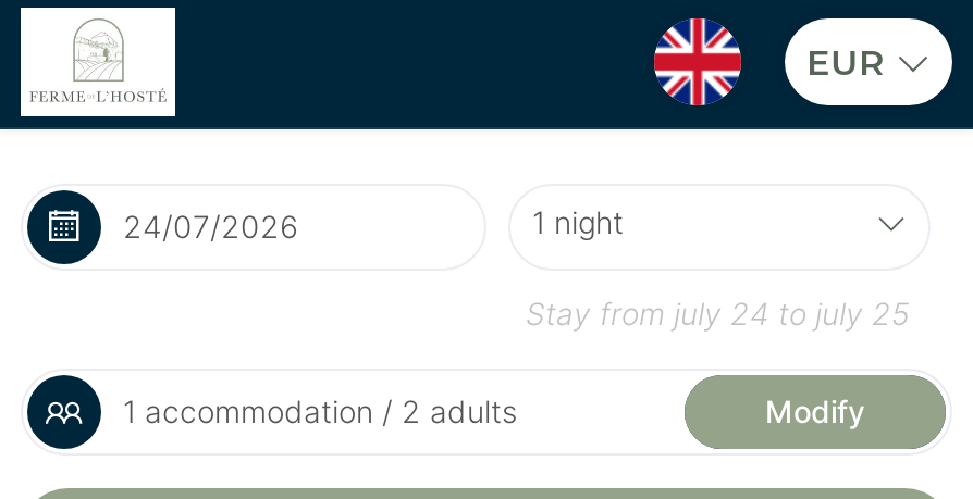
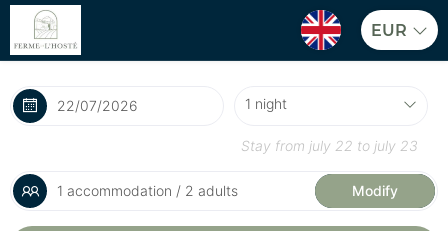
- Stay from july 24 to july 25
+ Stay from july 22 to july 23
